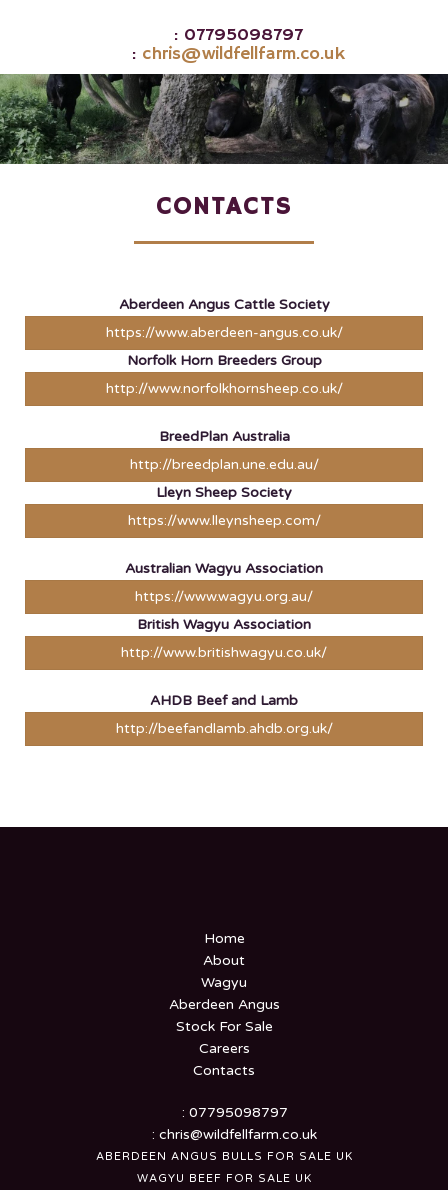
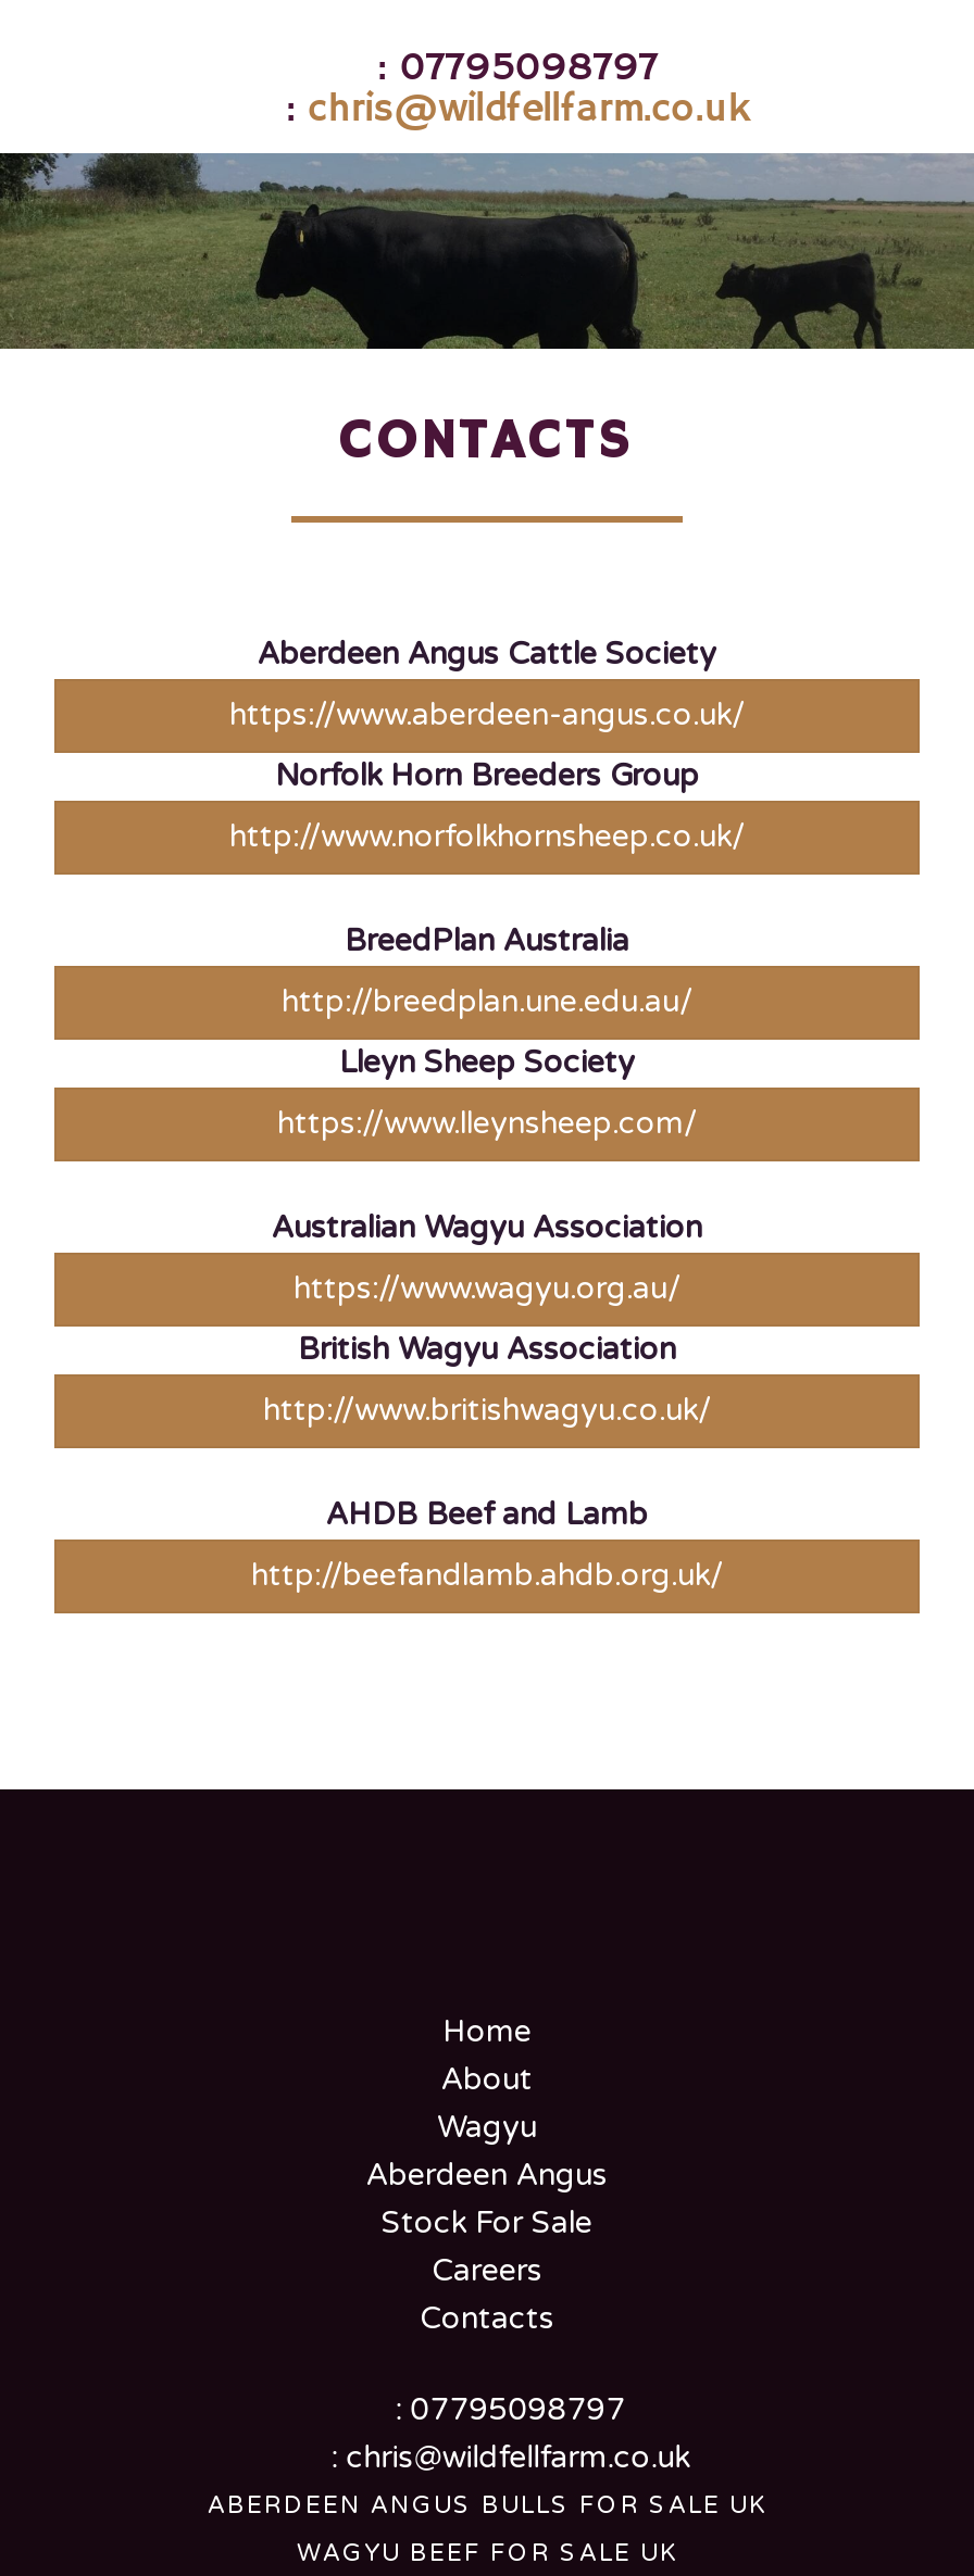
- [image]
+ [image]
